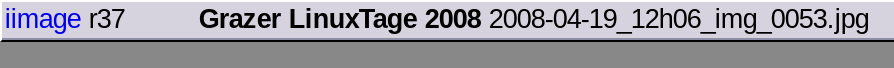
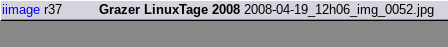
- Grazer LinuxTage 2008 2008-04-19_12h06_img_0053.jpg
+ Grazer LinuxTage 2008 2008-04-19_12h06_img_0052.jpg
